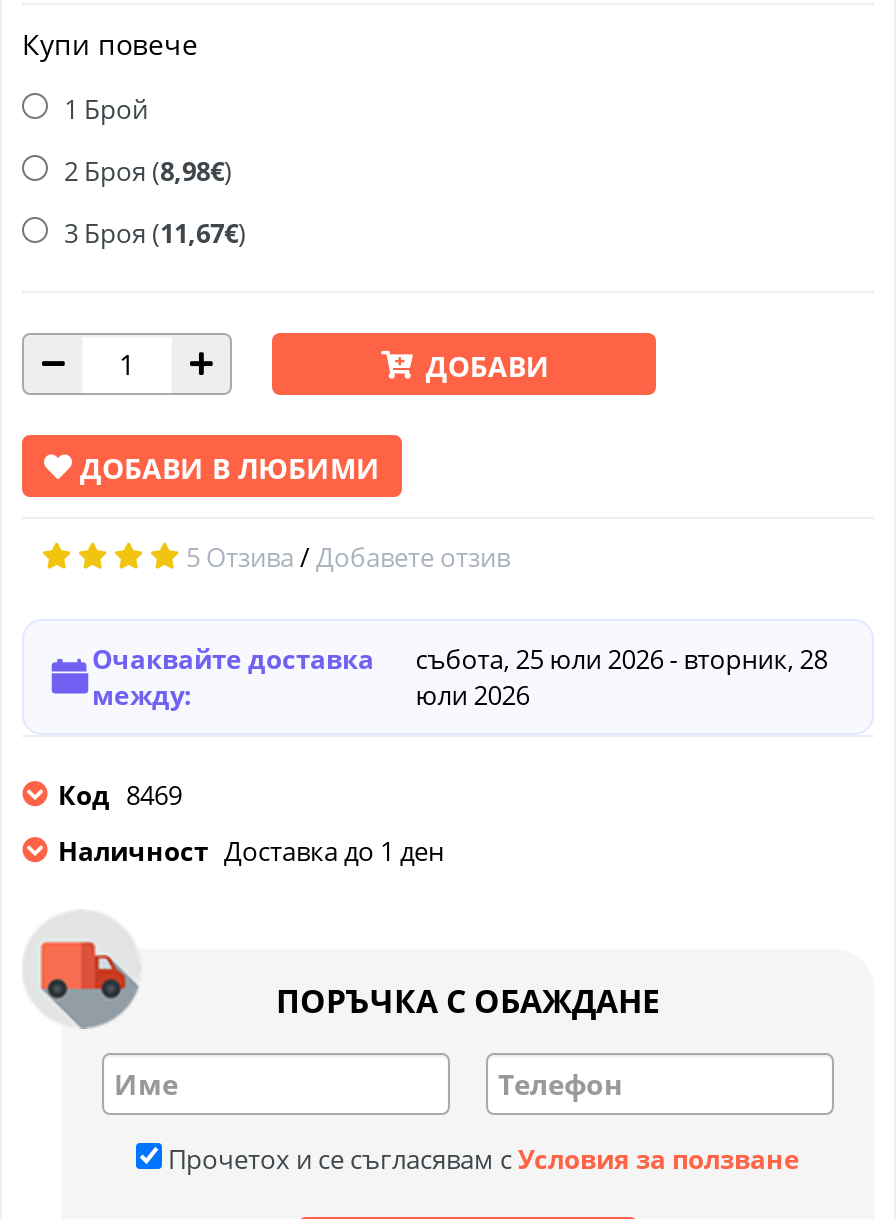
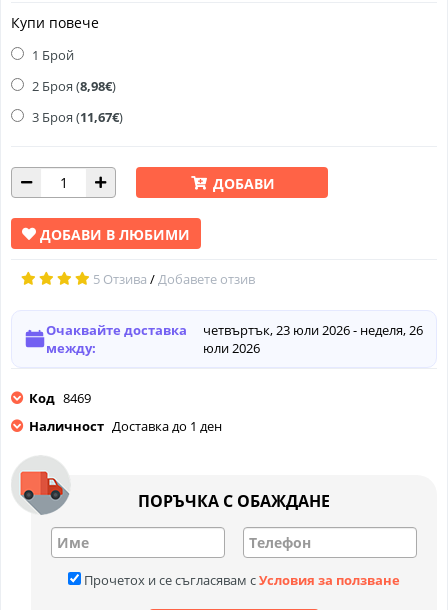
- събота, 25 юли 2026 - вторник, 28
+ четвъртък, 23 юли 2026 - неделя, 26
